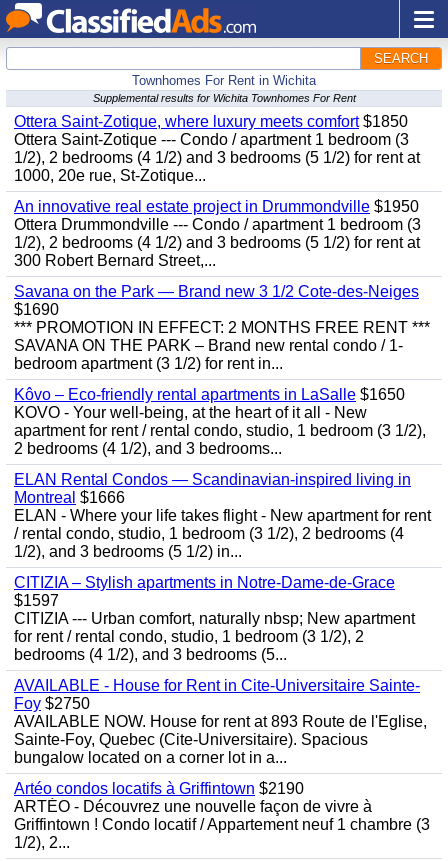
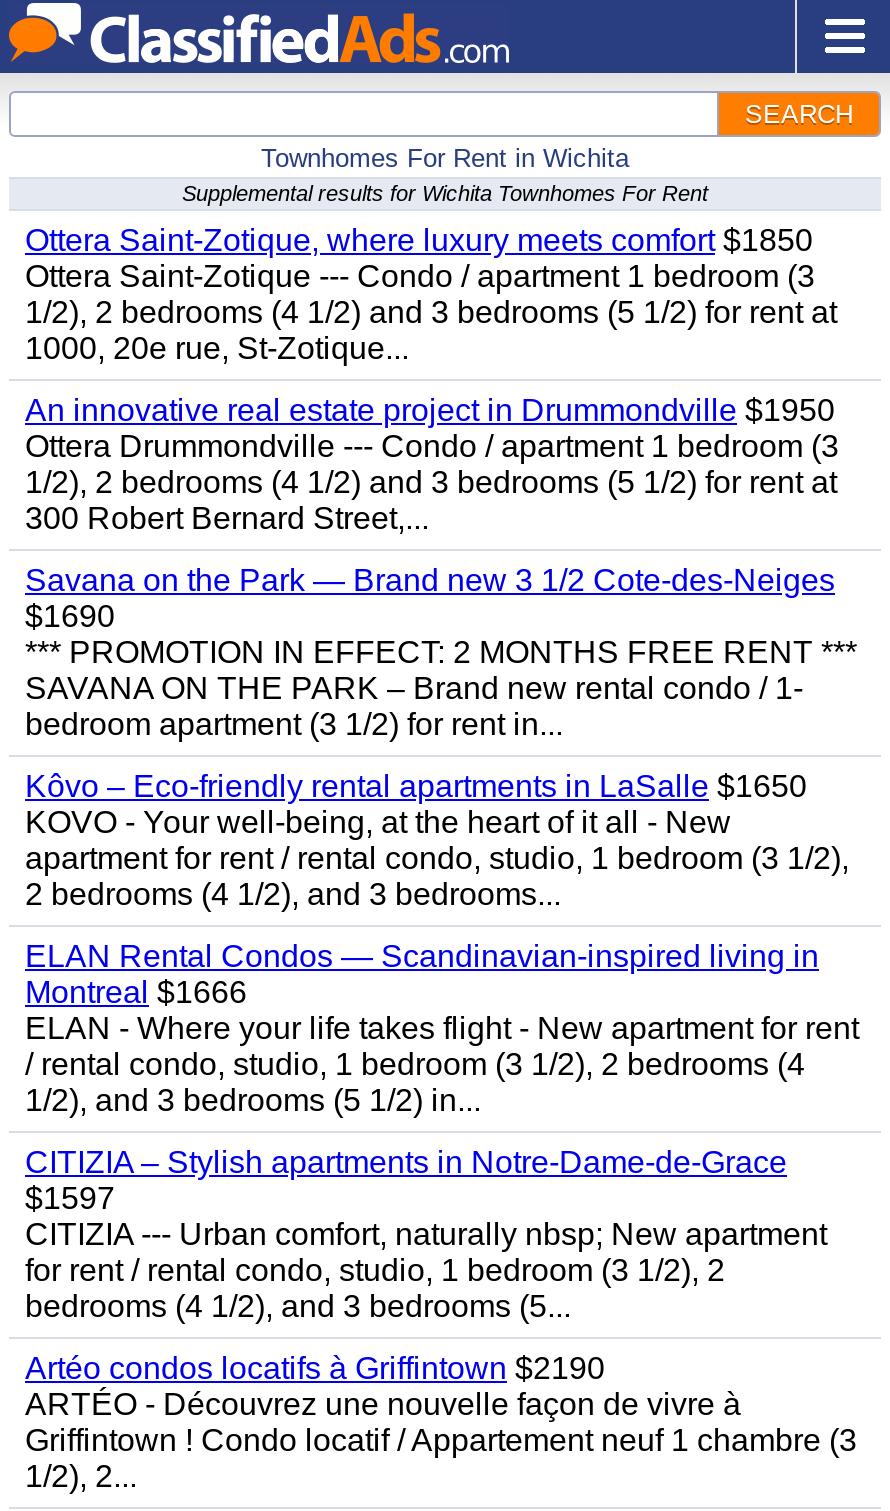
- AVAILABLE - House for Rent in Cite-Universitaire Sainte-
- Foy $2750
- AVAILABLE NOW. House for rent at 893 Route de l'Eglise,
- Sainte-Foy, Quebec (Cite-Universitaire). Spacious
- bungalow located on a corner lot in a...
